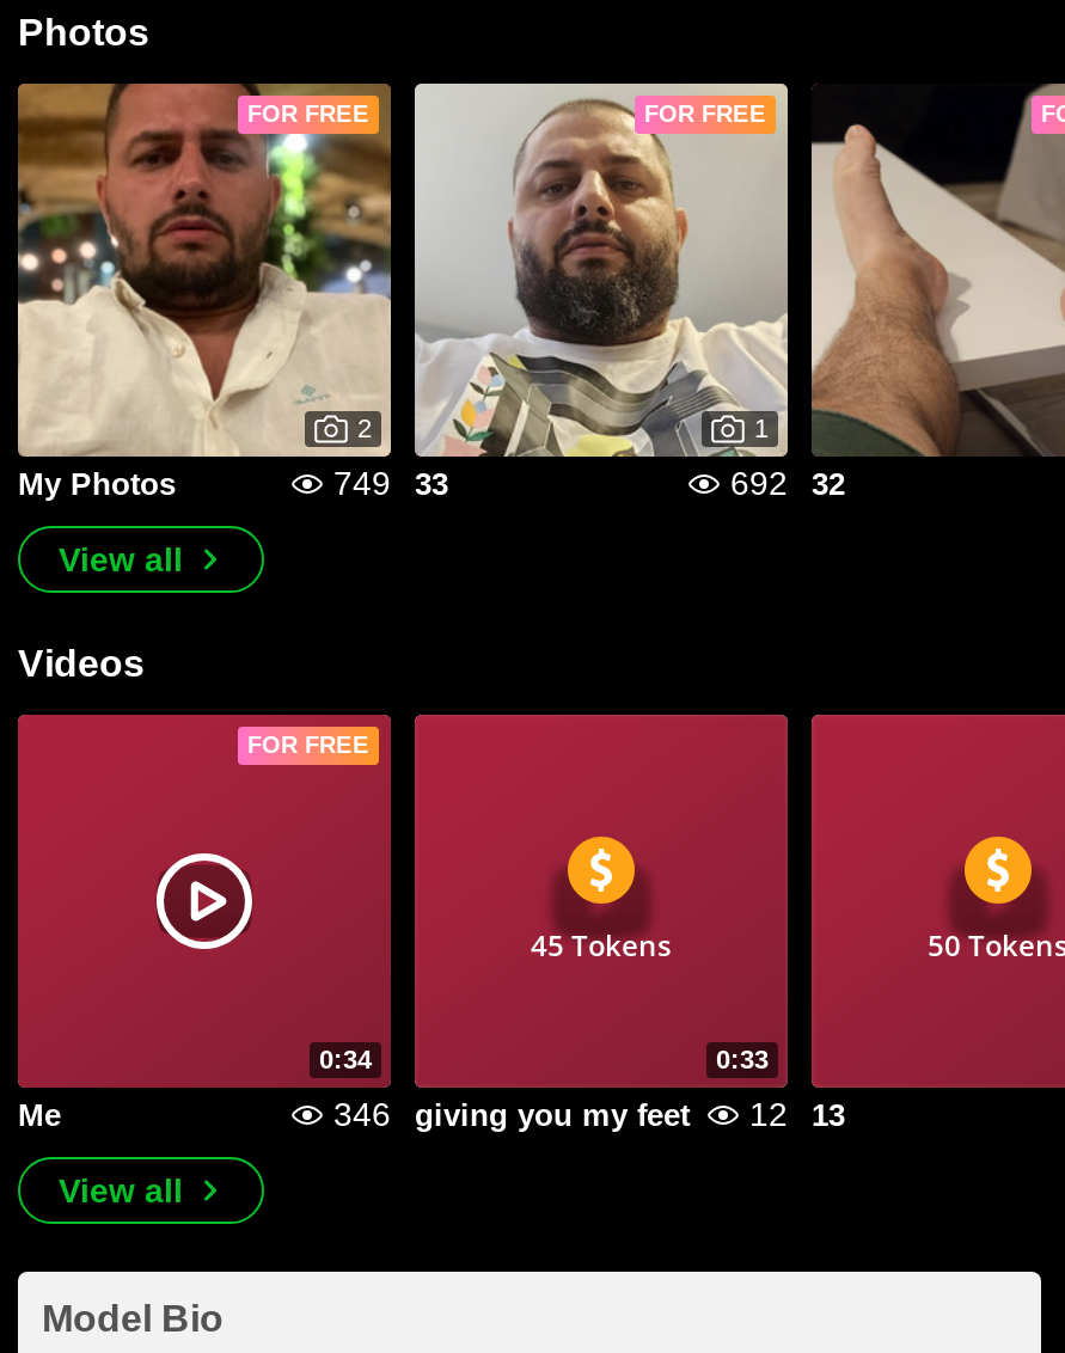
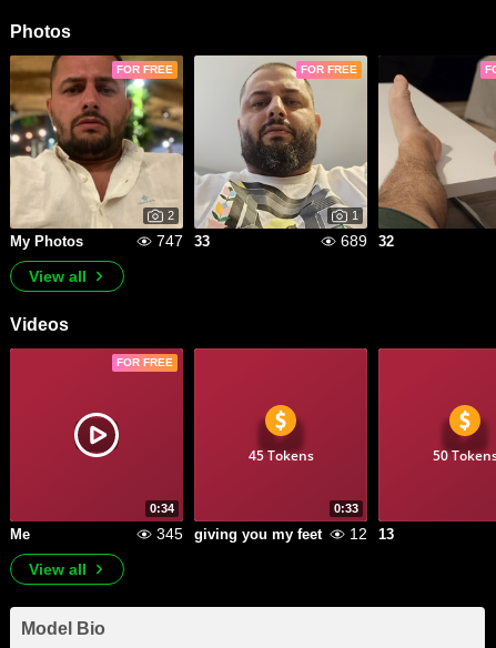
- 749 33
+ 747 33

- 692 32
+ 689 32

- 346 giving you my feet 12 13
+ 345 giving you my feet 12 13
